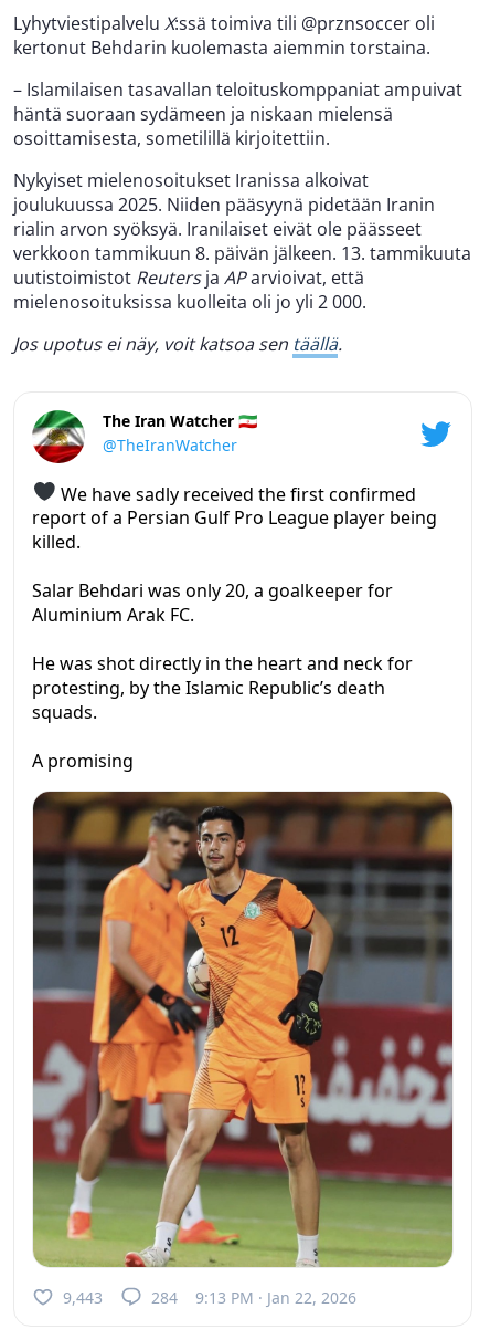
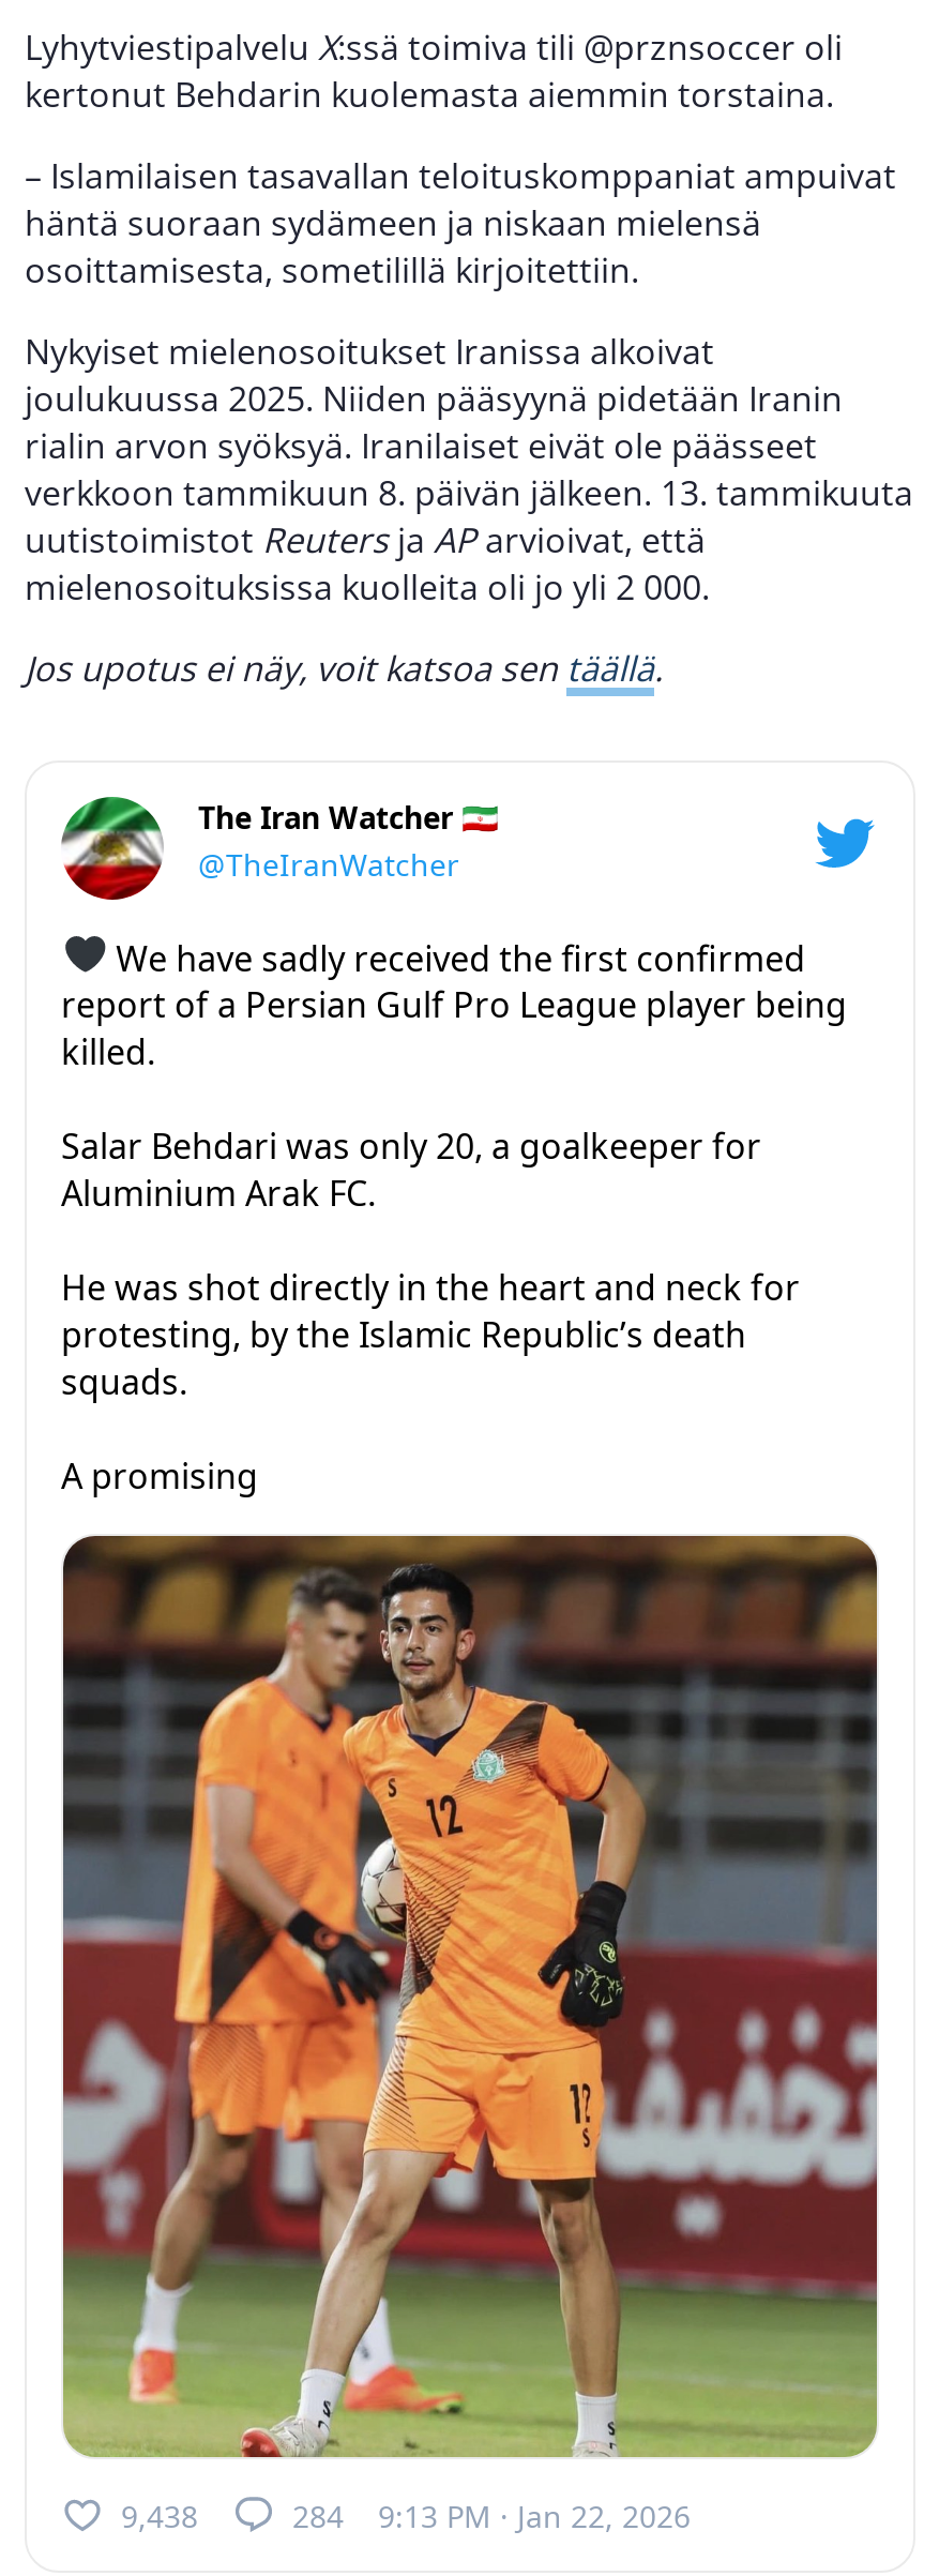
- 9,443
+ 9,438
